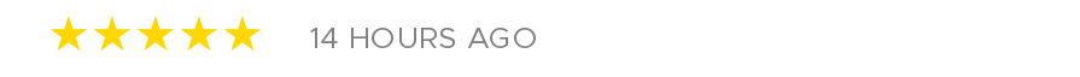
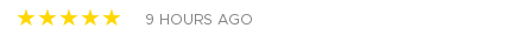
- 14 HOURS AGO
+ 9 HOURS AGO
